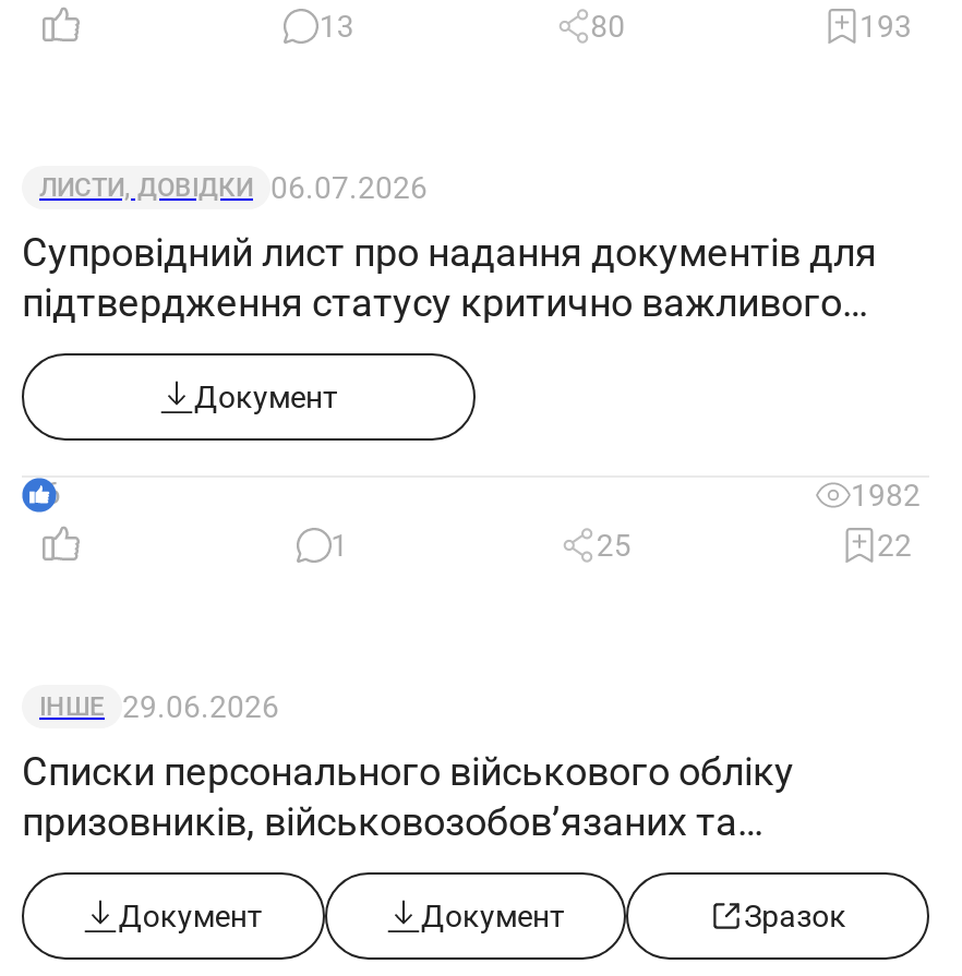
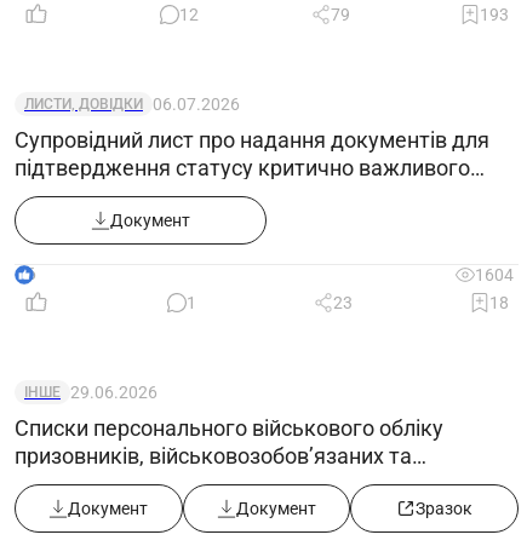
- 13
+ 12

- 80
+ 79

- 1982
+ 1604

- 25
+ 23

- 22
+ 18
